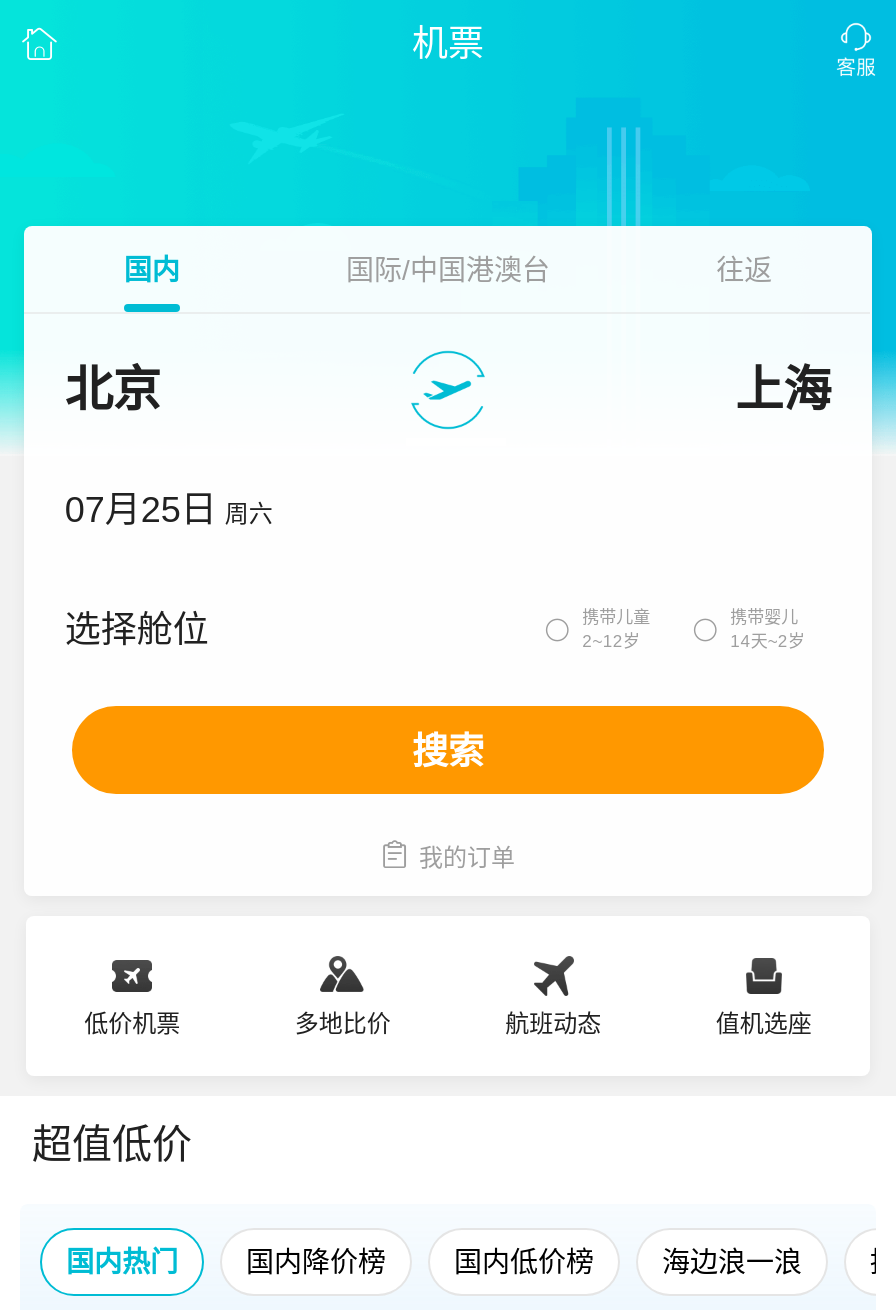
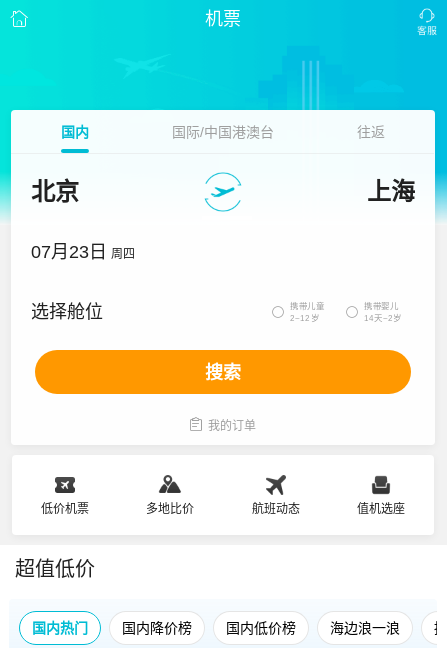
- 07月25日 周六
+ 07月23日 周四
